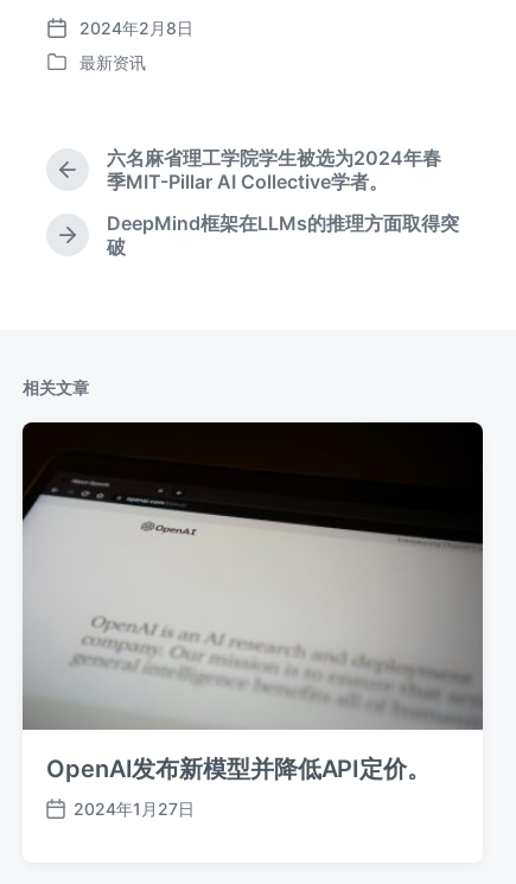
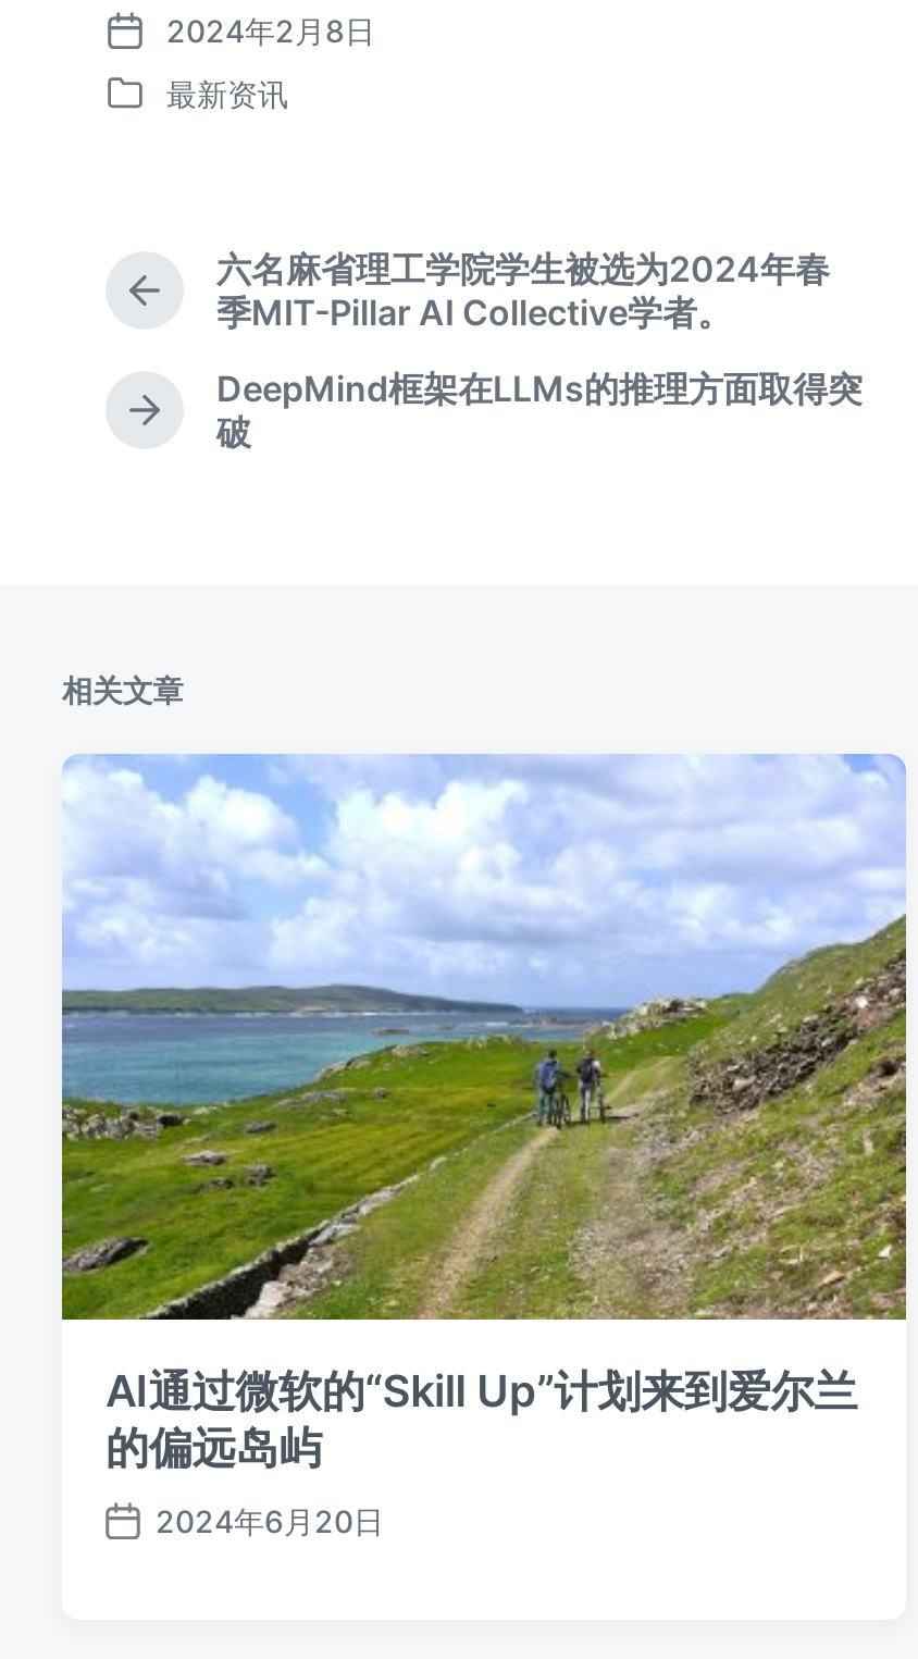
- [image]
- OpenAI发布新模型并降低API定价。
+ [image]
+ AI通过微软的“Skill Up”计划来到爱尔兰
+ 的偏远岛屿

- 2024年1月27日
+ 2024年6月20日
